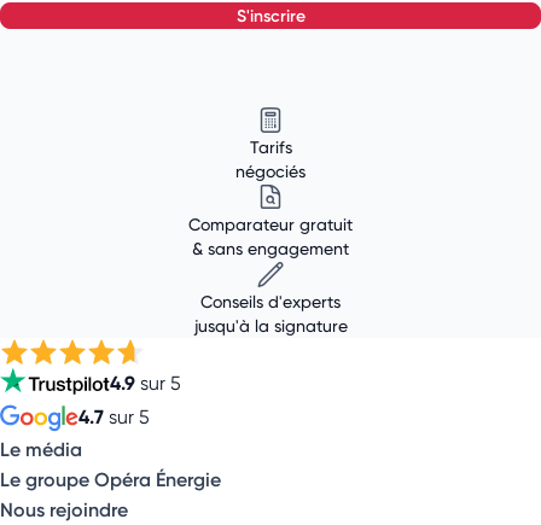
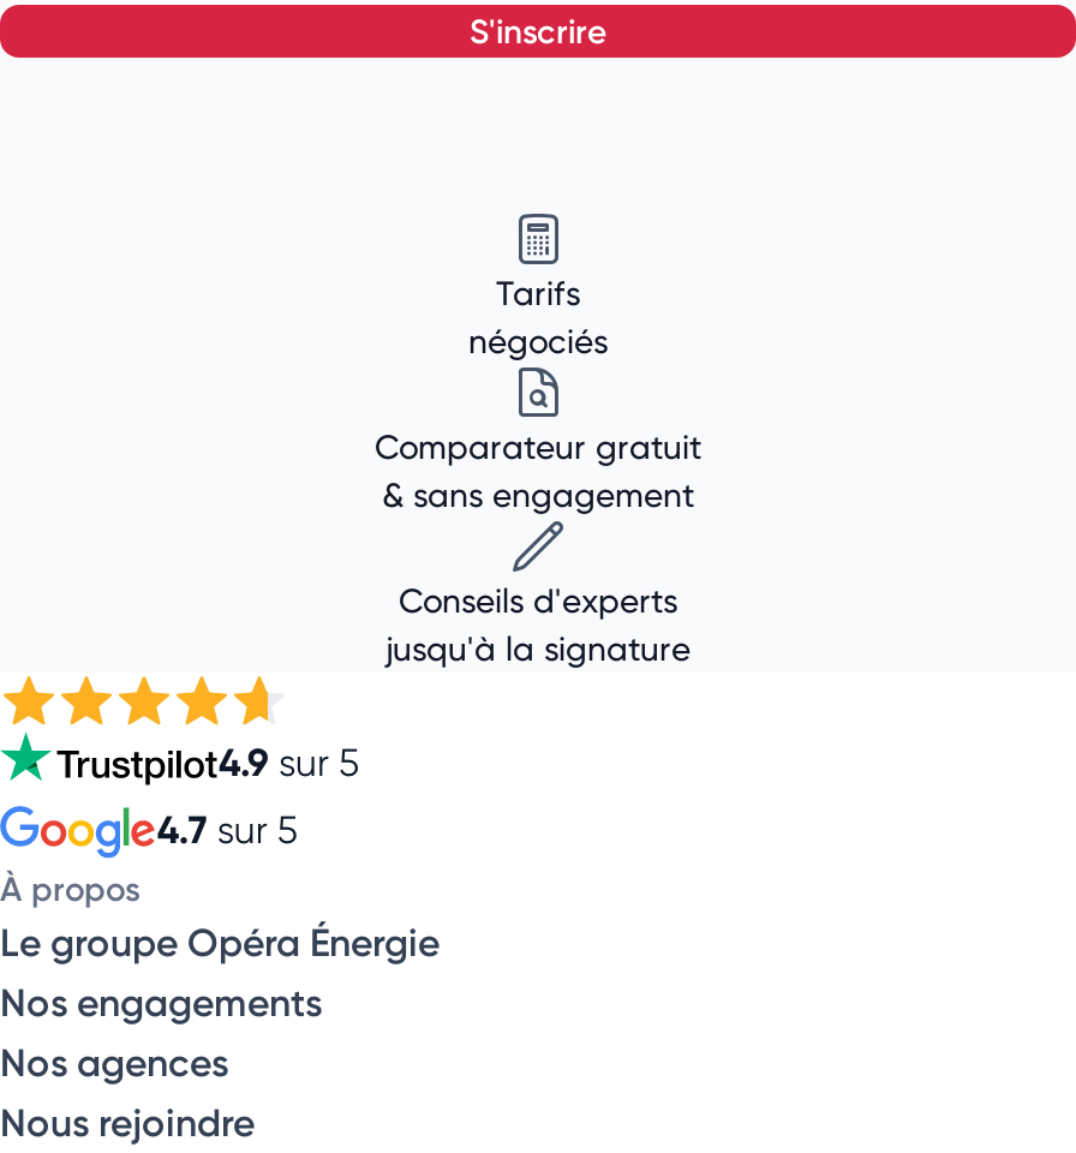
- Le média
+ À propos

+ Nos engagements
+ Nos agences
